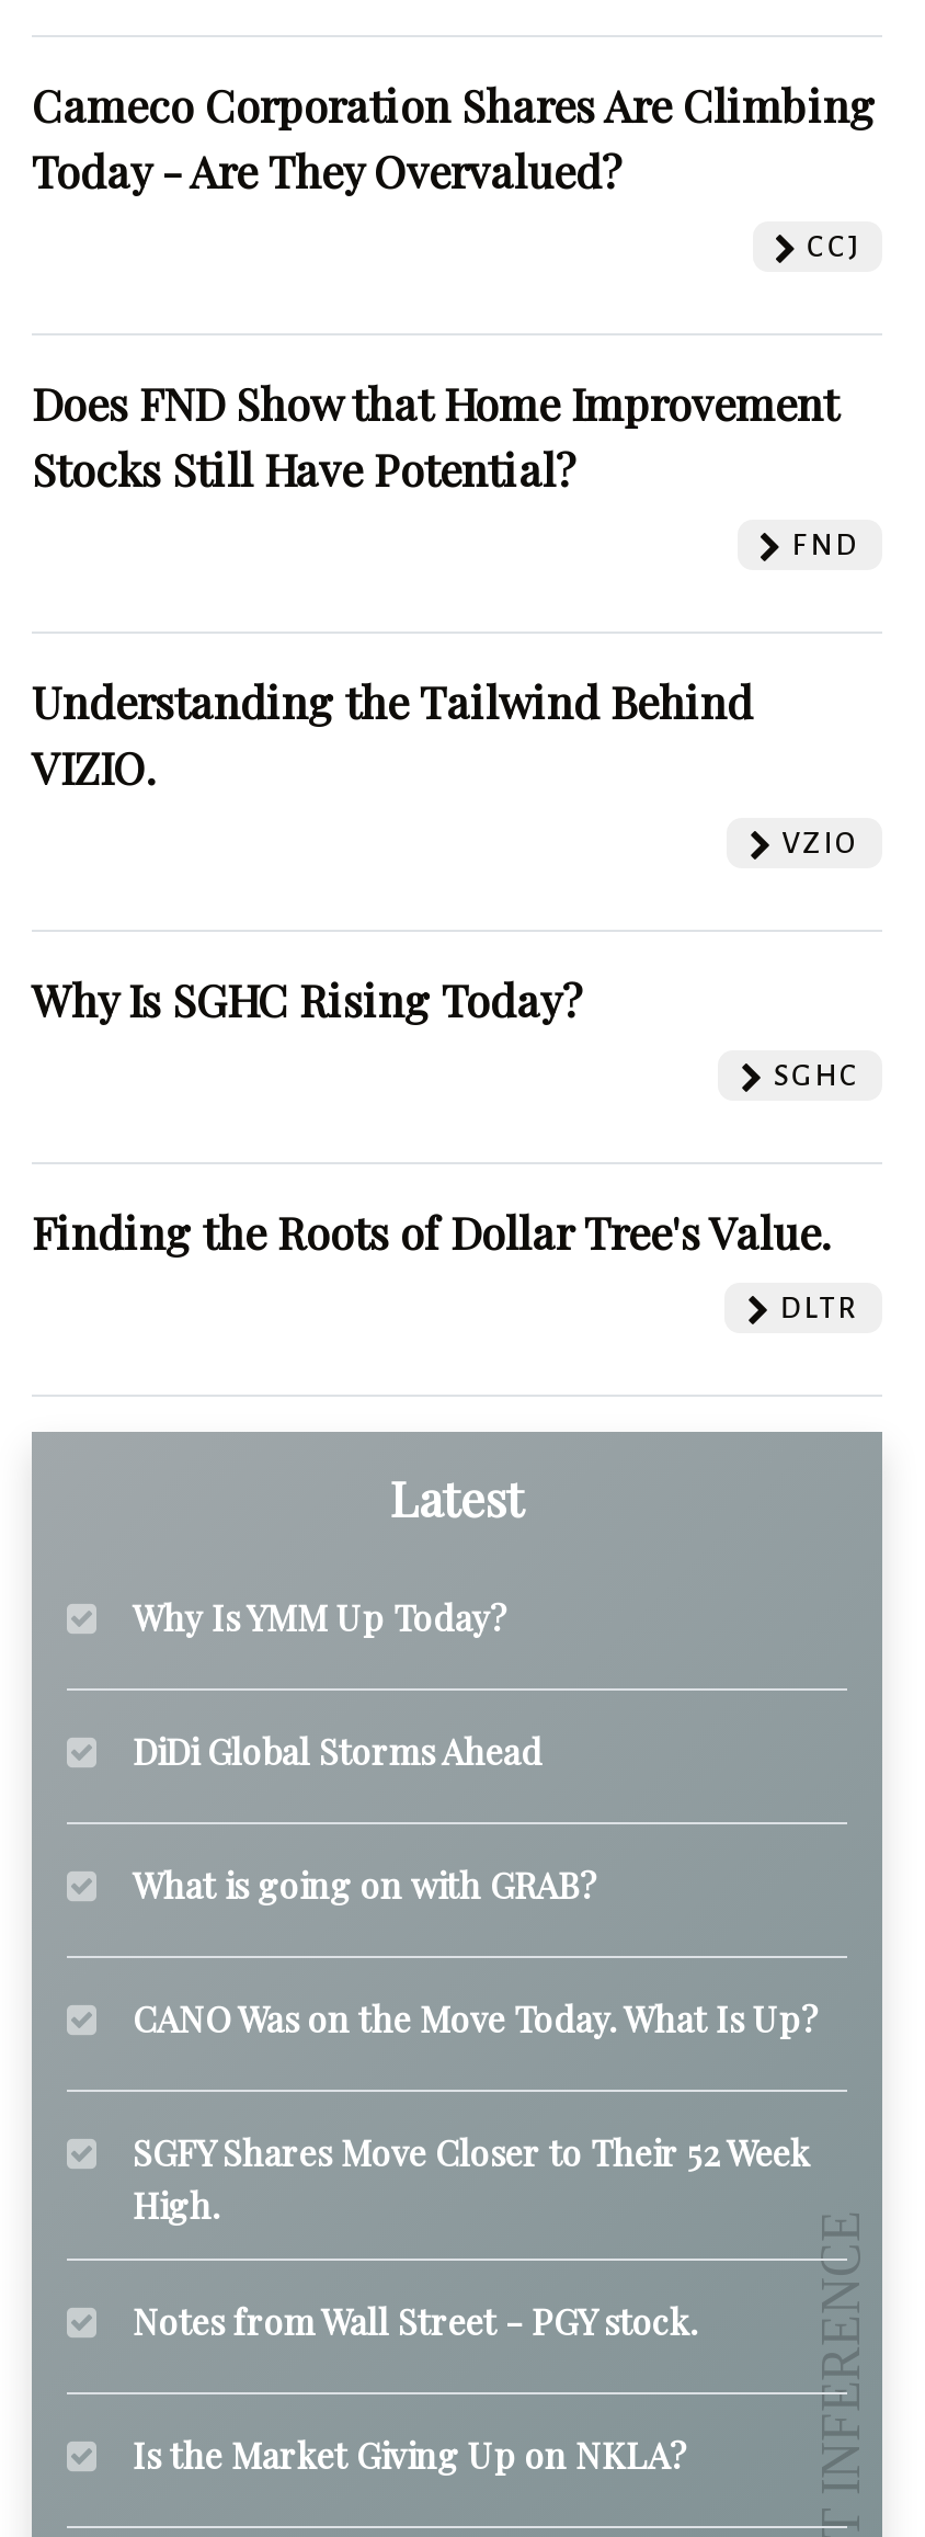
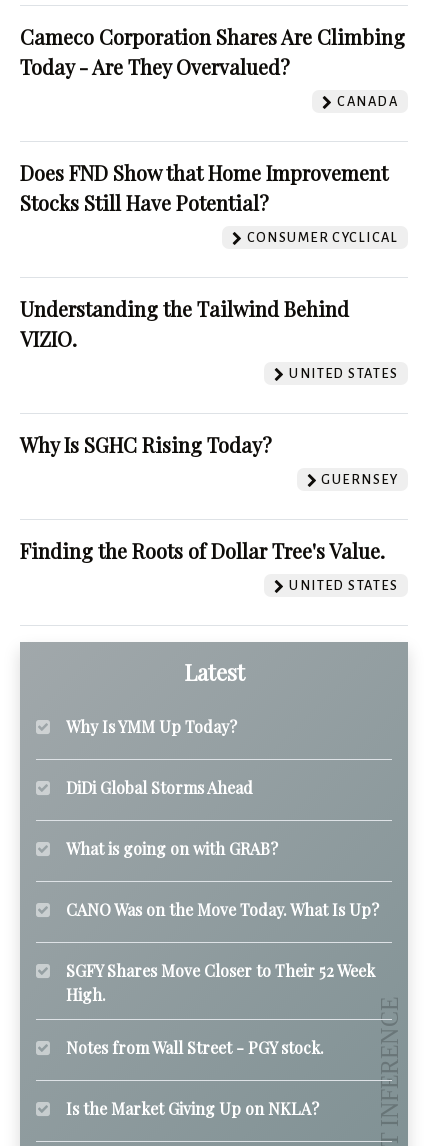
- CCJ
+ CANADA

- FND
+ CONSUMER CYCLICAL

- VZIO
+ UNITED STATES

- SGHC
+ GUERNSEY

- DLTR
+ UNITED STATES
